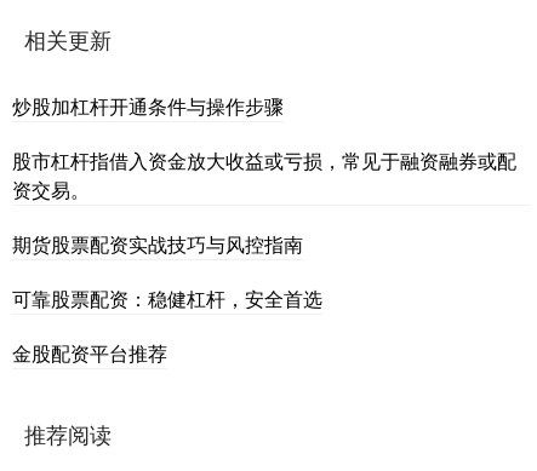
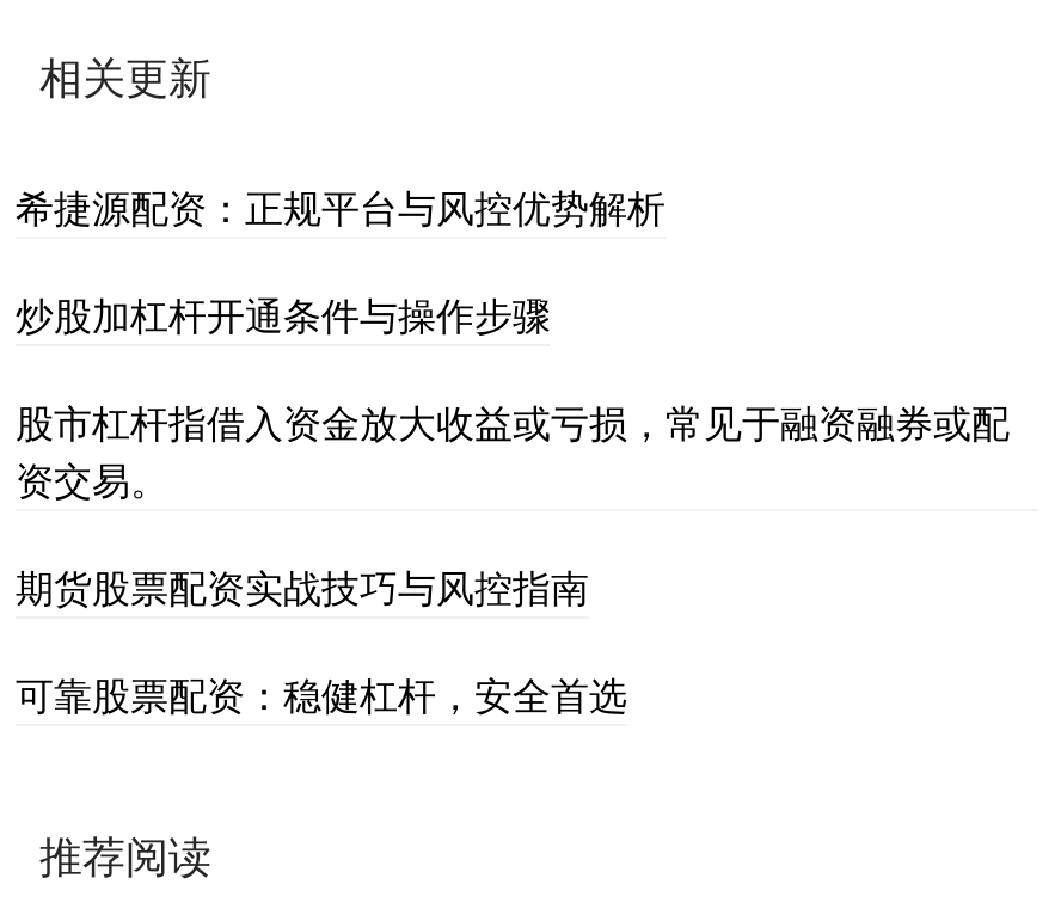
+ 希捷源配资：正规平台与风控优势解析

moved down: 炒股加杠杆开通条件与操作步骤 | 股市杠杆指借入资金放大收益或亏损，常见于融资融券或配 | 期货股票配资实战技巧与风控指南 | 可靠股票配资：稳健杠杆，安全首选

- 金股配资平台推荐
